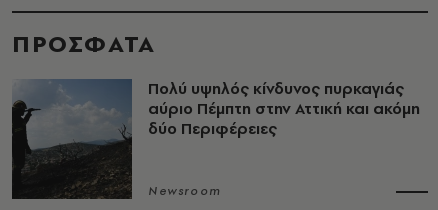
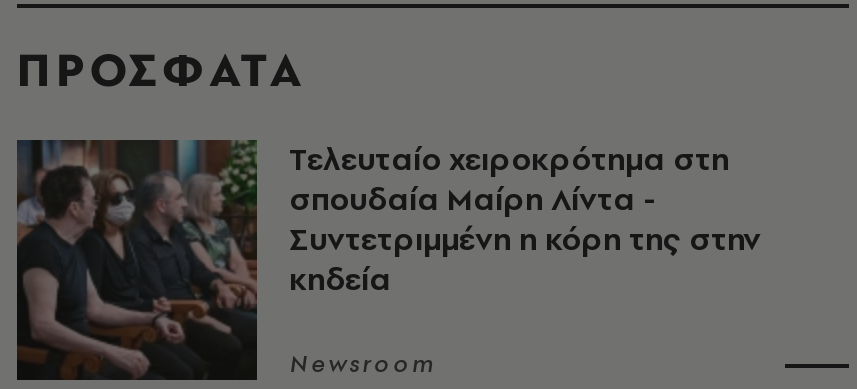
- [image]
- Πολύ υψηλός κίνδυνος πυρκαγιάς
- αύριο Πέμπτη στην Αττική και ακόμη
- δύο Περιφέρειες
+ [image]
+ Τελευταίο χειροκρότημα στη
+ σπουδαία Μαίρη Λίντα -
+ Συντετριμμένη η κόρη της στην
+ κηδεία
